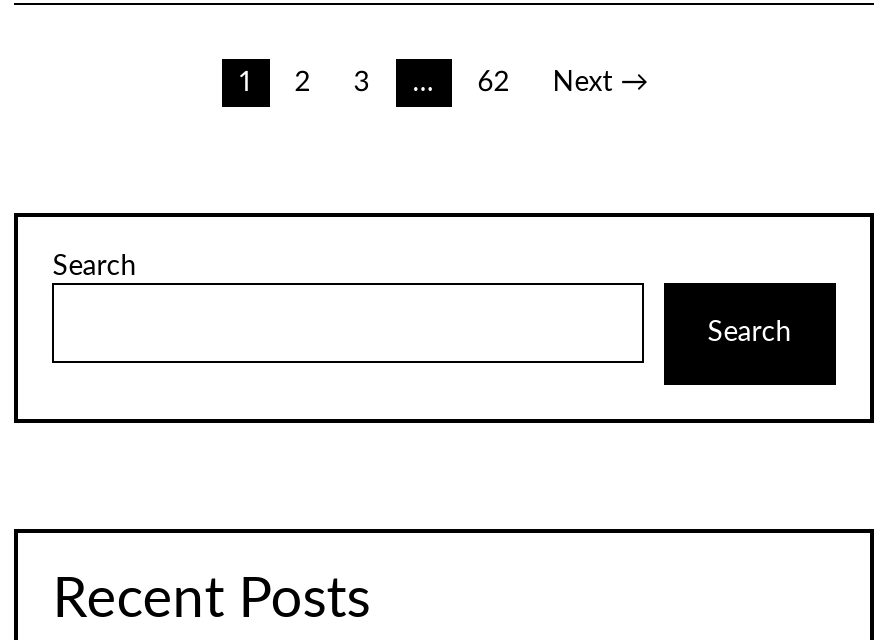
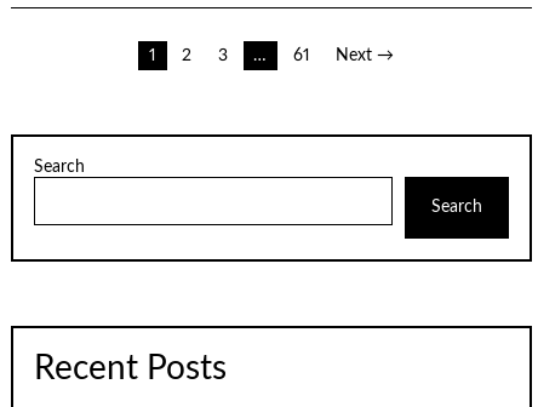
- 62
+ 61
